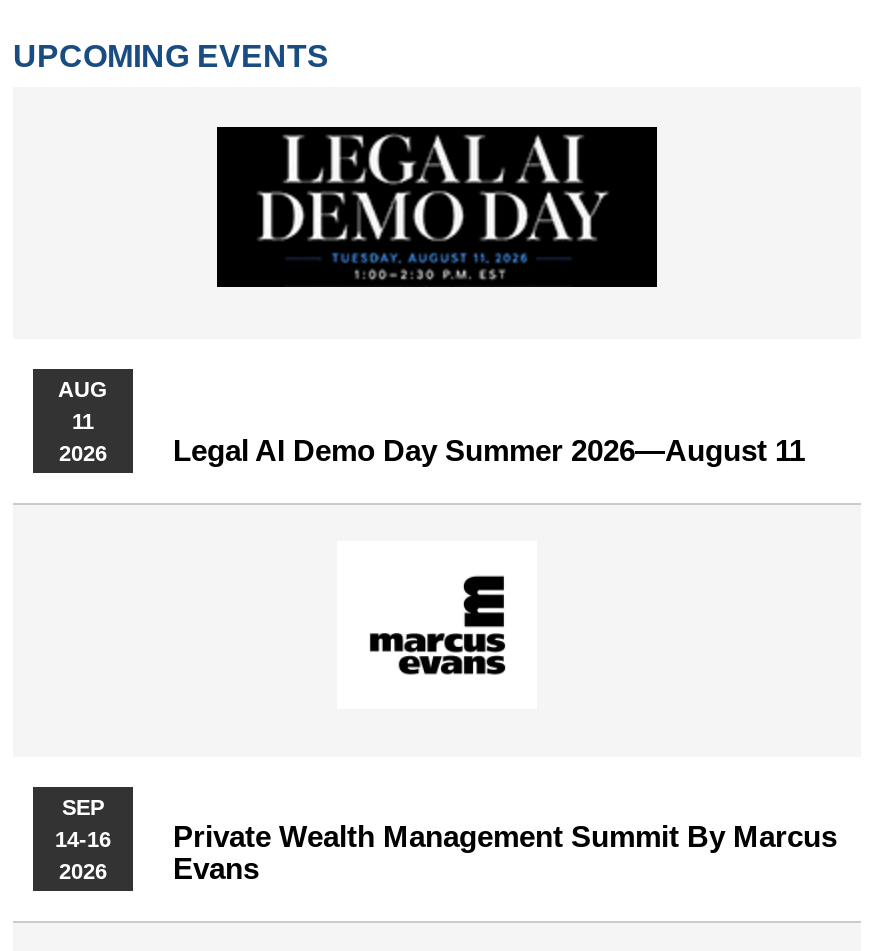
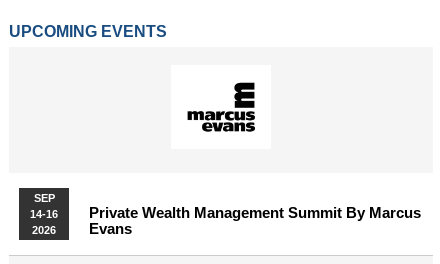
- [image]

- AUG
- 11
- 2026
- Legal AI Demo Day Summer 2026—August 11
